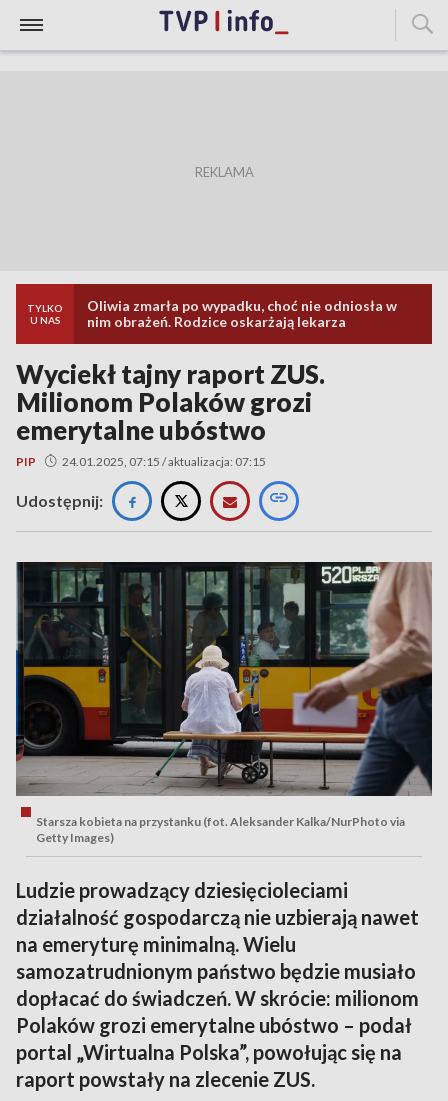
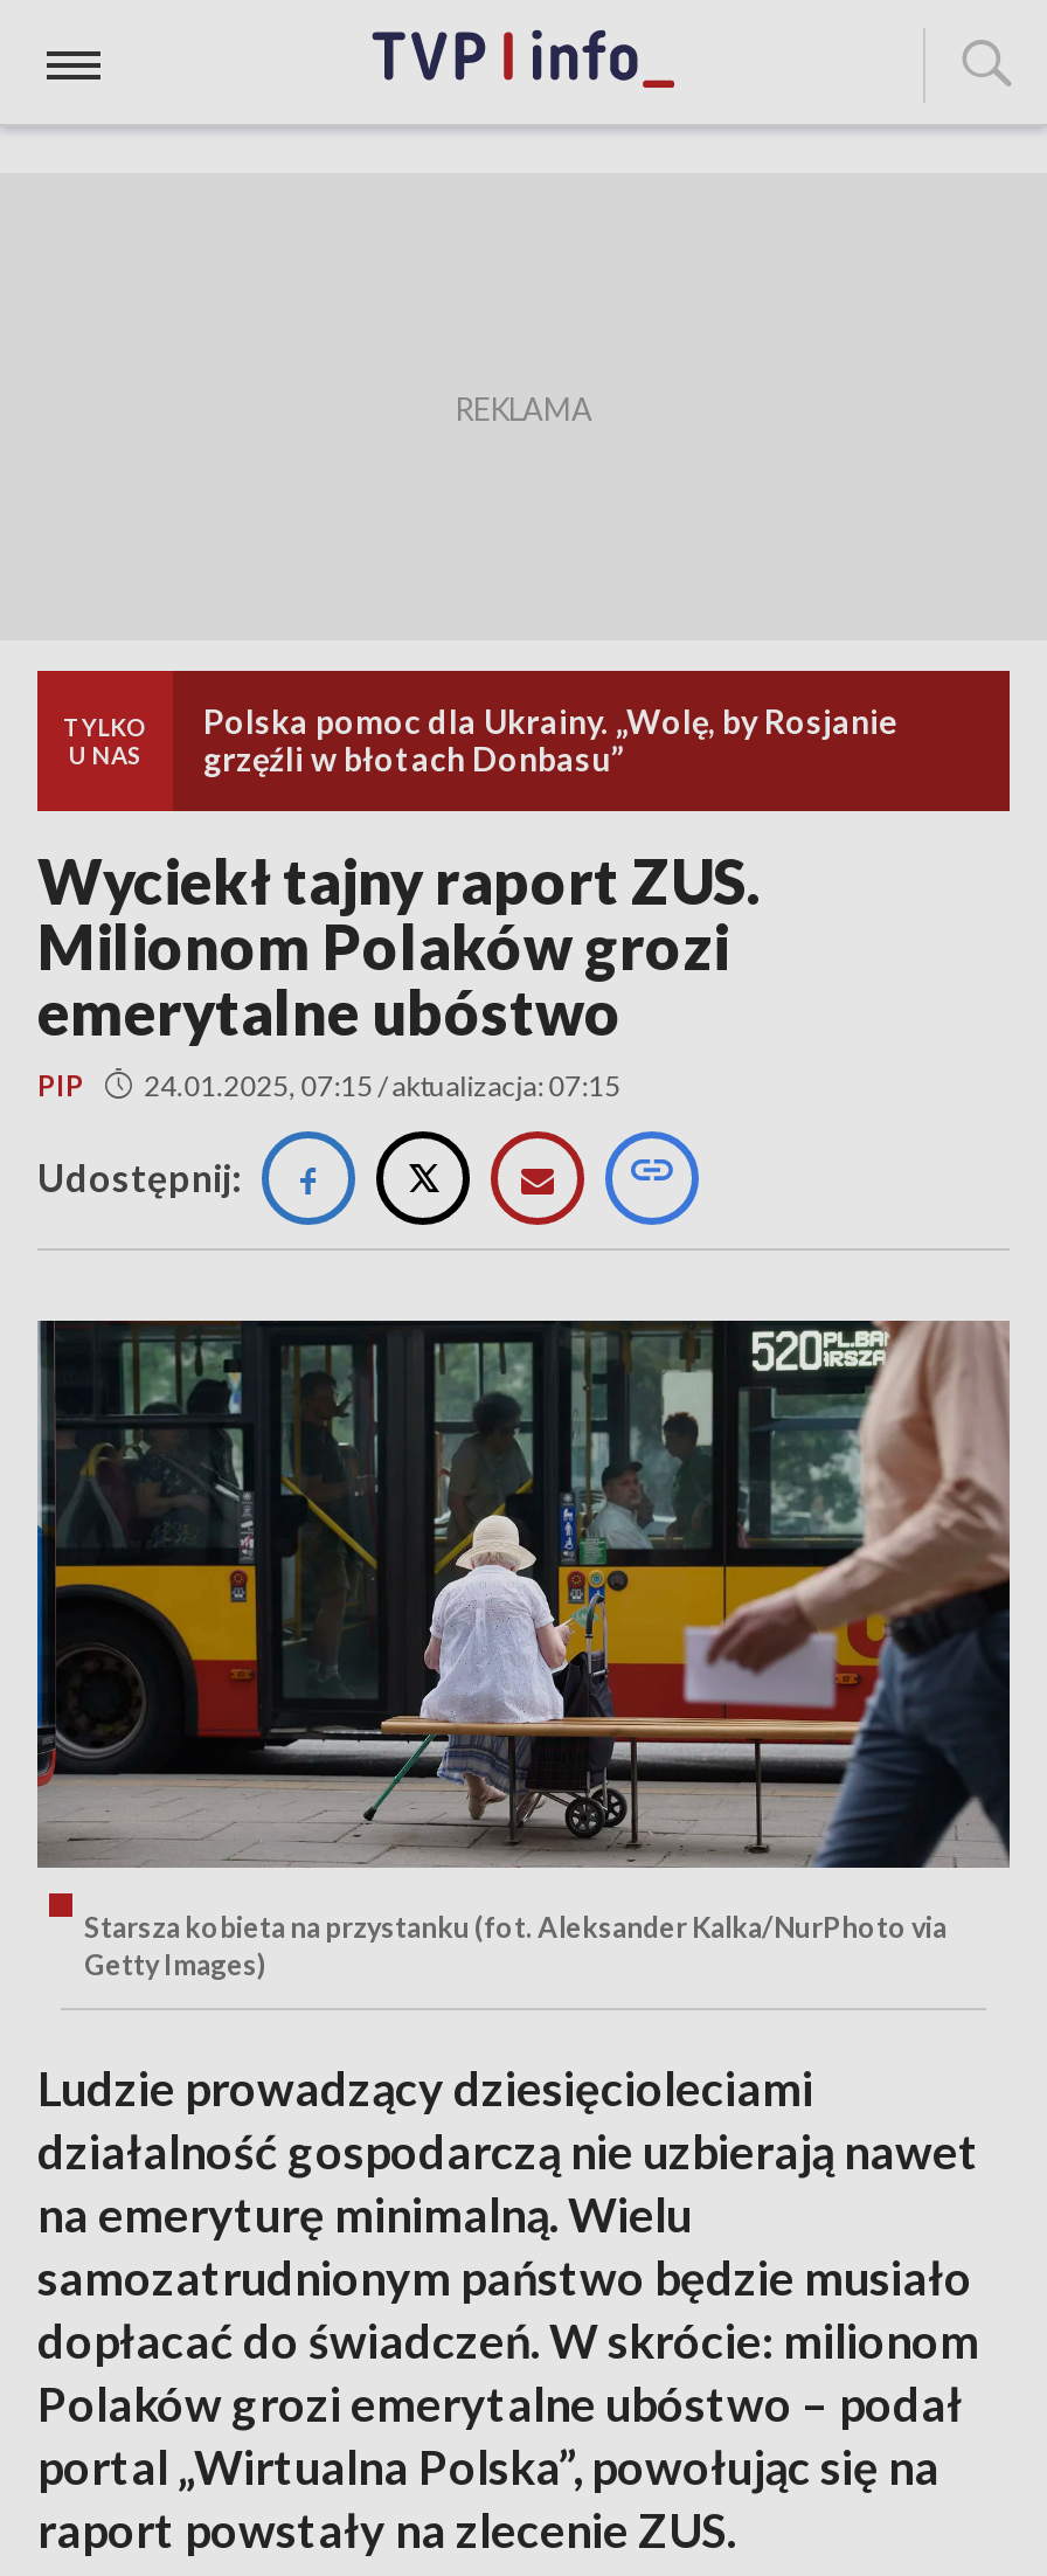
- Oliwia zmarła po wypadku, choć nie odniosła w
- nim obrażeń. Rodzice oskarżają lekarza
+ Polska pomoc dla Ukrainy. „Wolę, by Rosjanie
+ grzęźli w błotach Donbasu”
